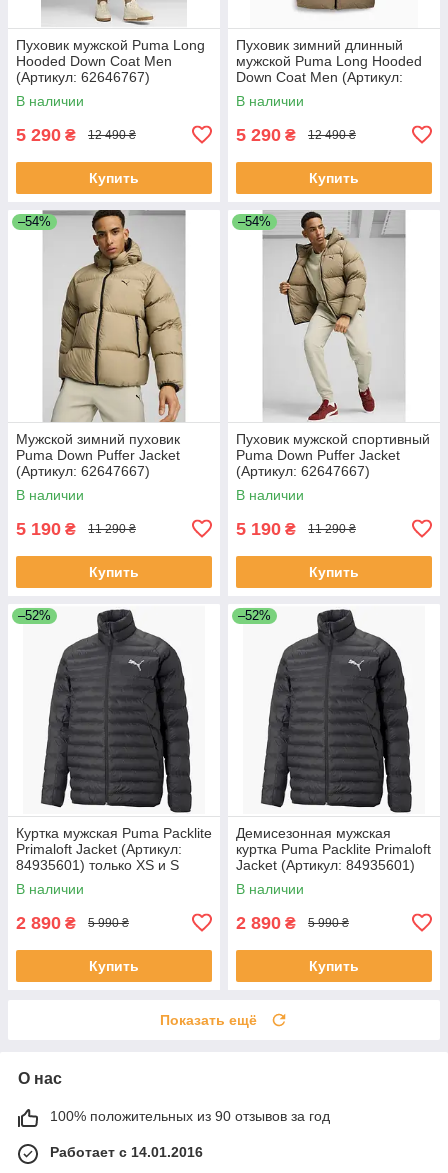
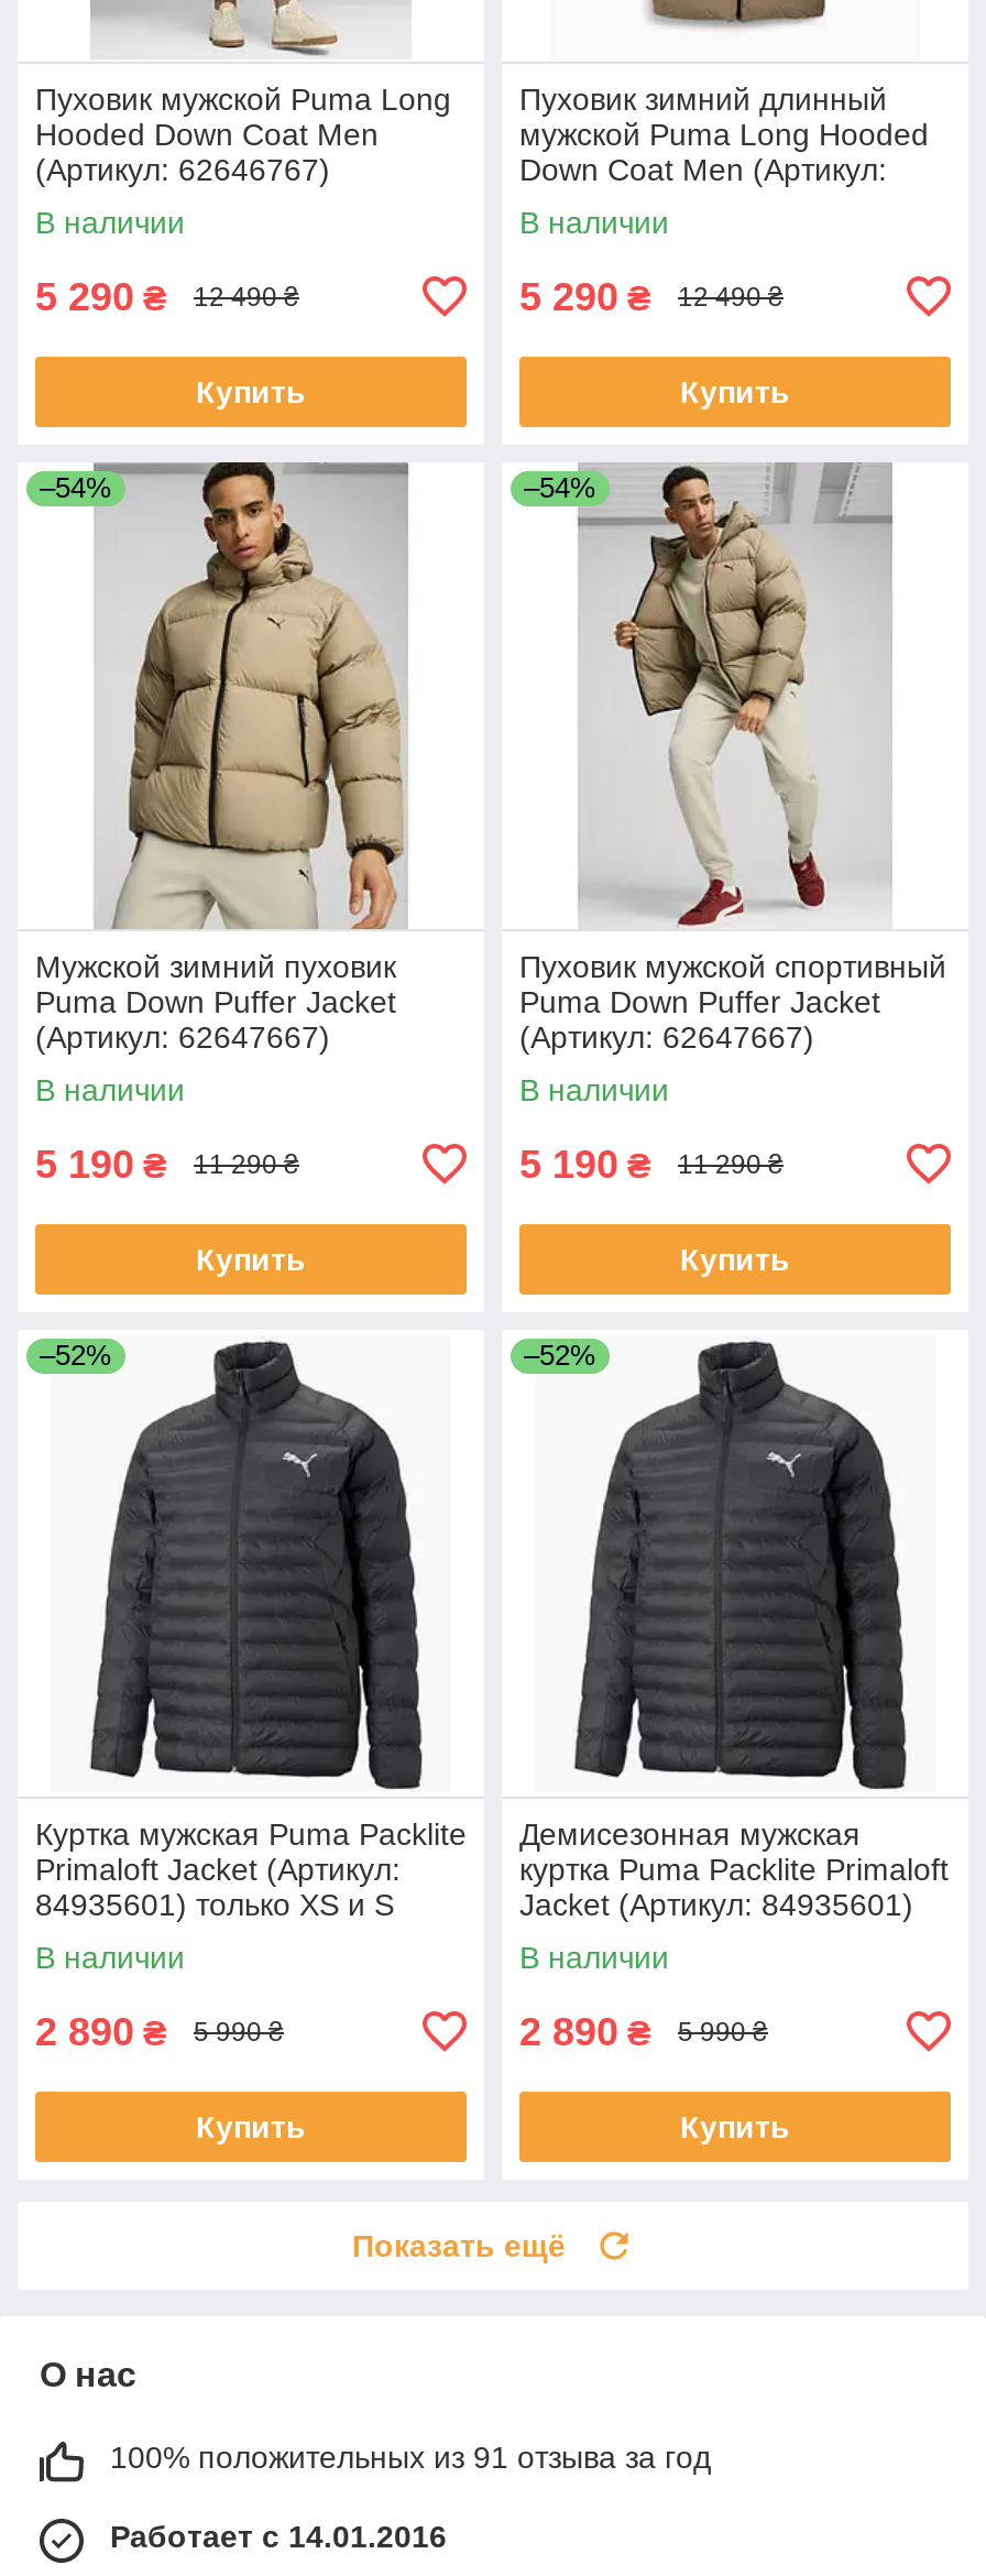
- 100% положительных из 90 отзывов за год
+ 100% положительных из 91 отзыва за год
